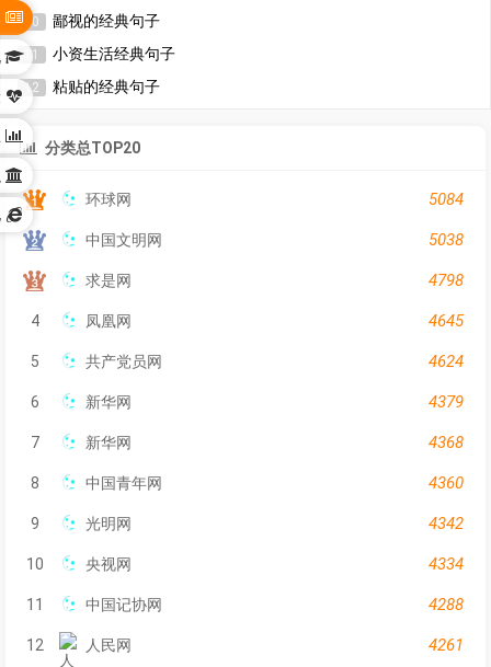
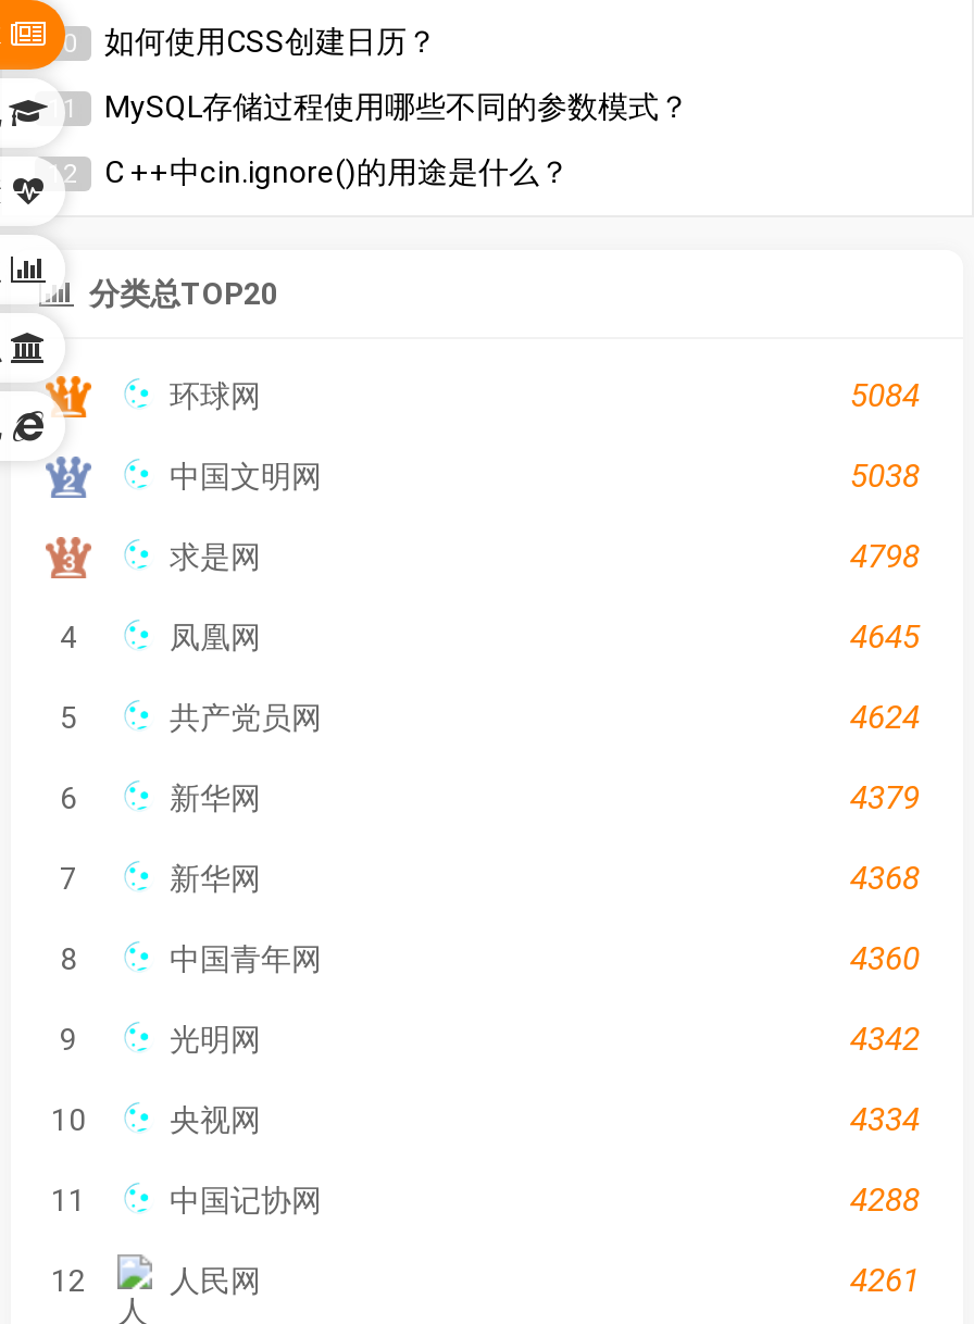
- 鄙视的经典句子
+ 如何使用CSS创建日历？

- 小资生活经典句子
+ MySQL存储过程使用哪些不同的参数模式？

- 粘贴的经典句子
+ C ++中cin.ignore()的用途是什么？
